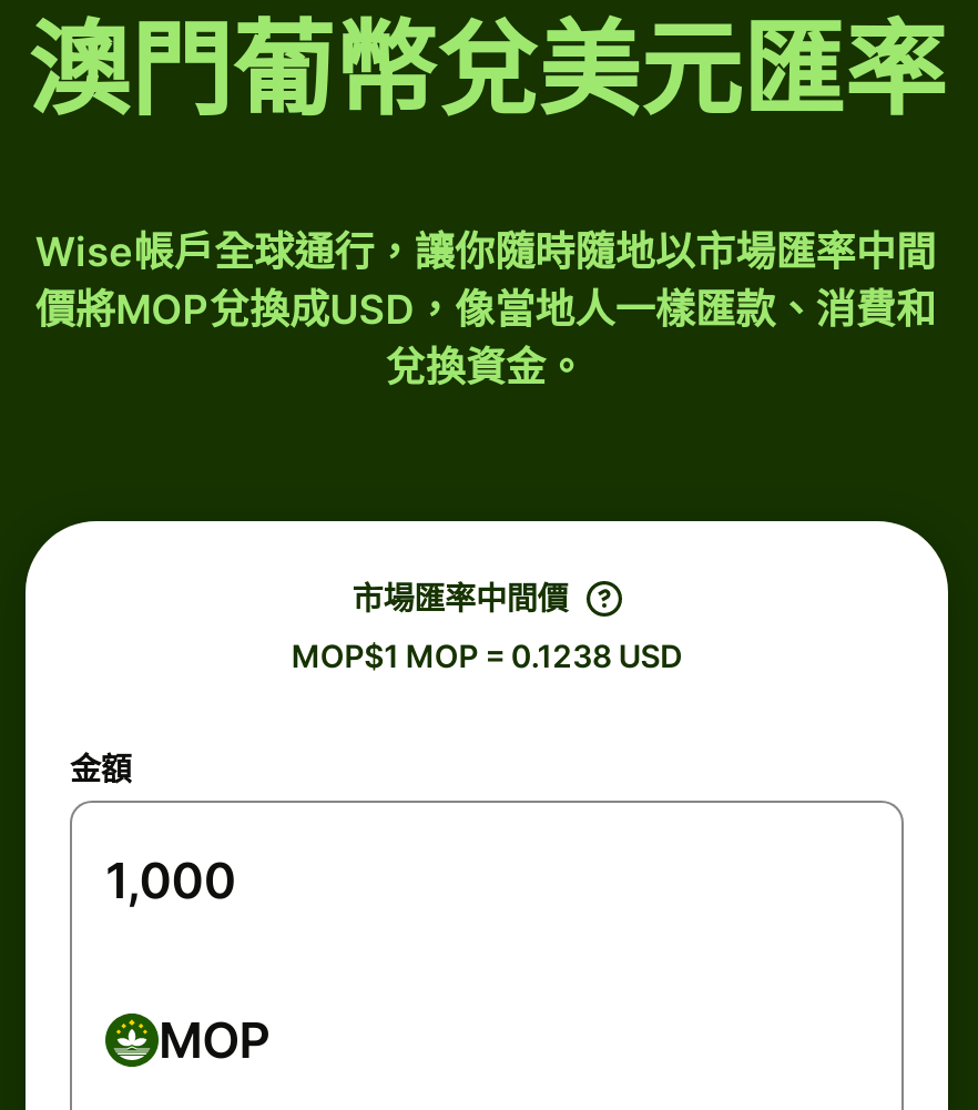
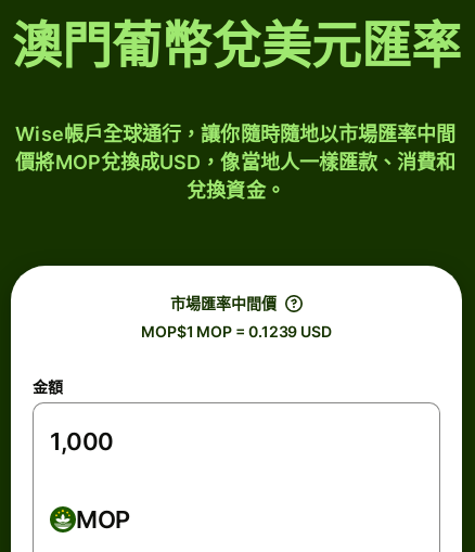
- MOP$1 MOP = 0.1238 USD
+ MOP$1 MOP = 0.1239 USD
